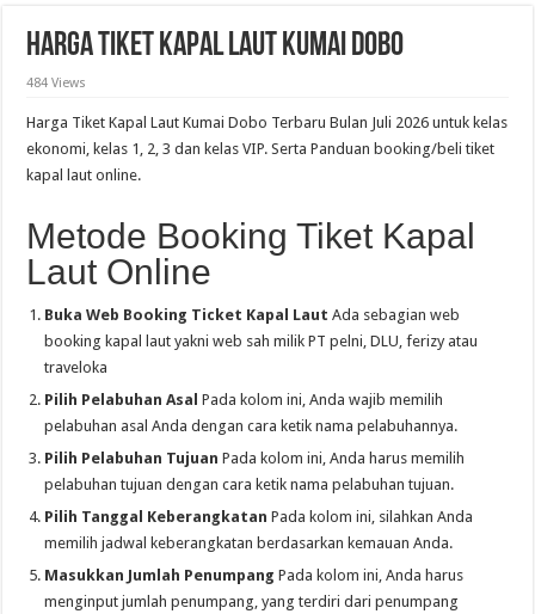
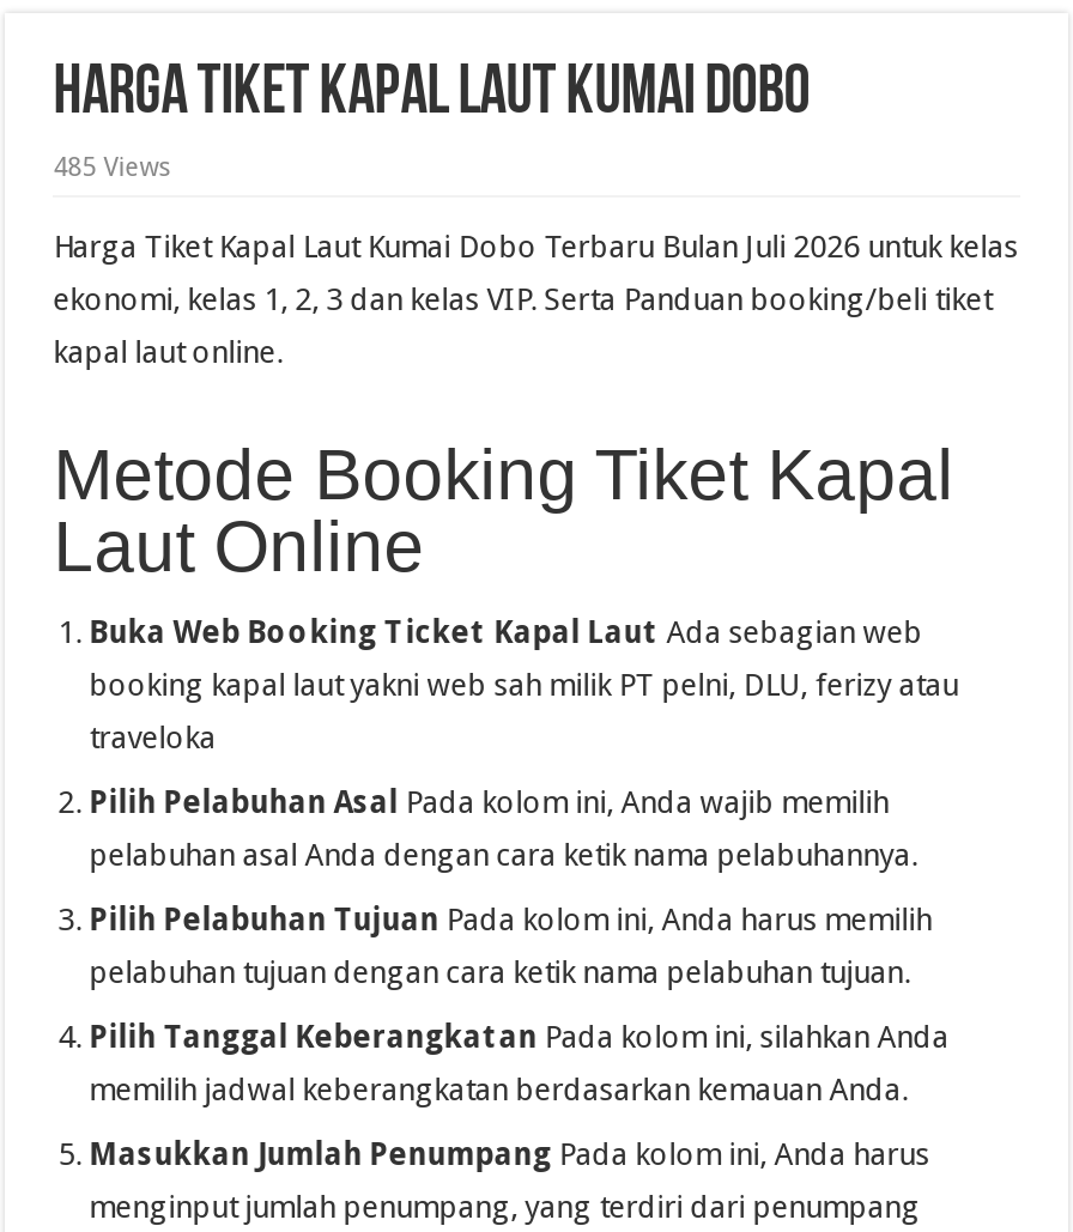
- 484 Views
+ 485 Views
